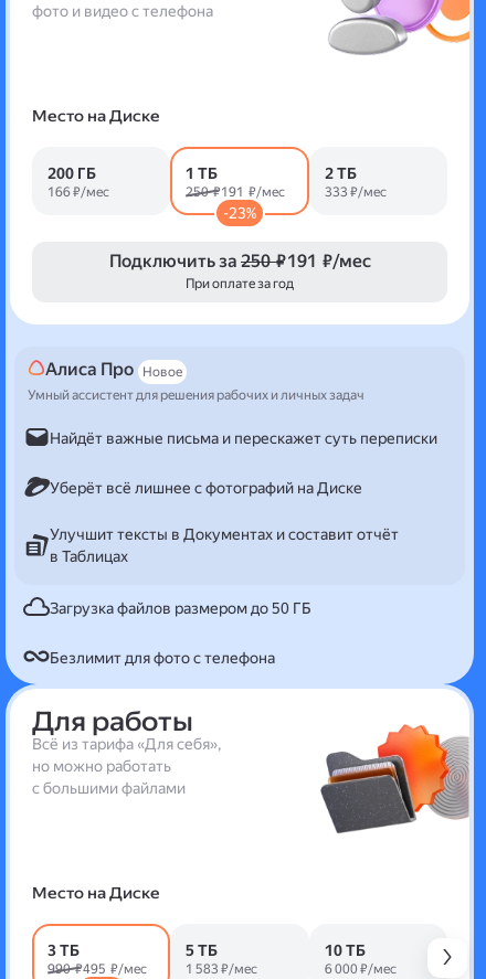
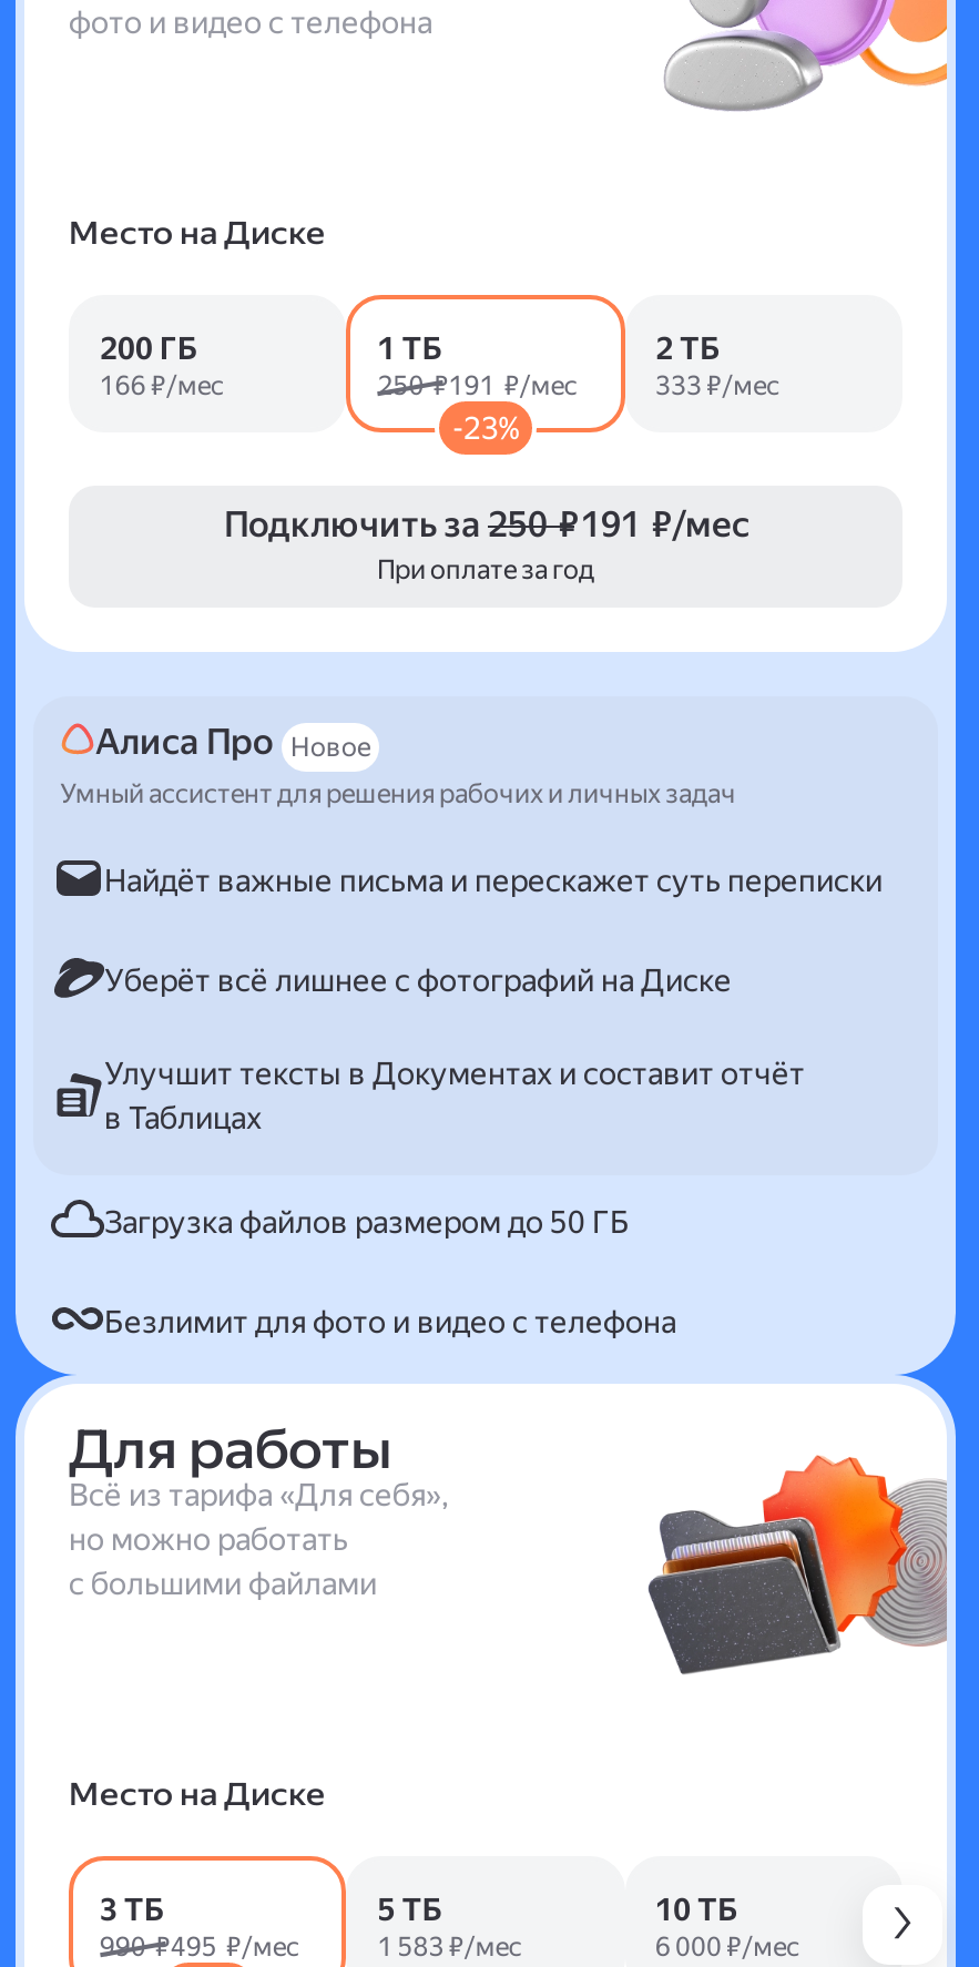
- Безлимит для фото с телефона
+ Безлимит для фото и видео с телефона
